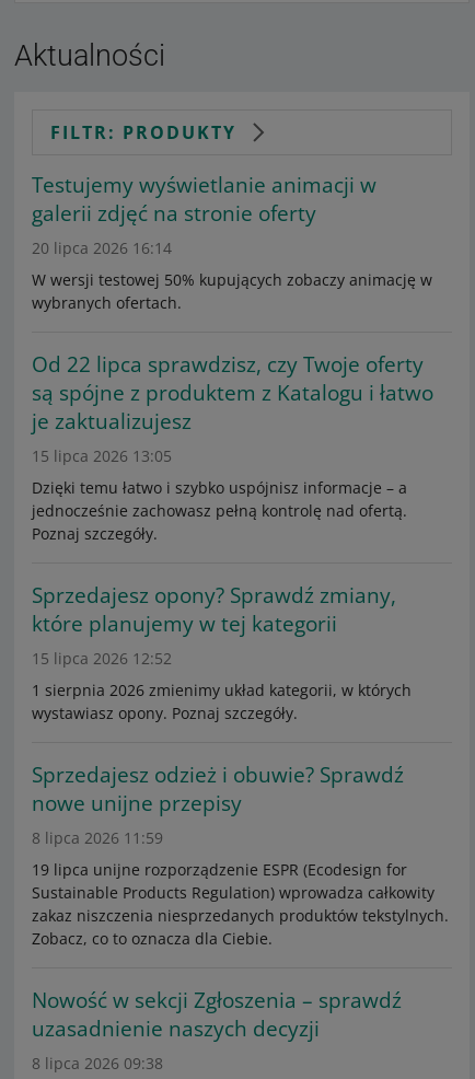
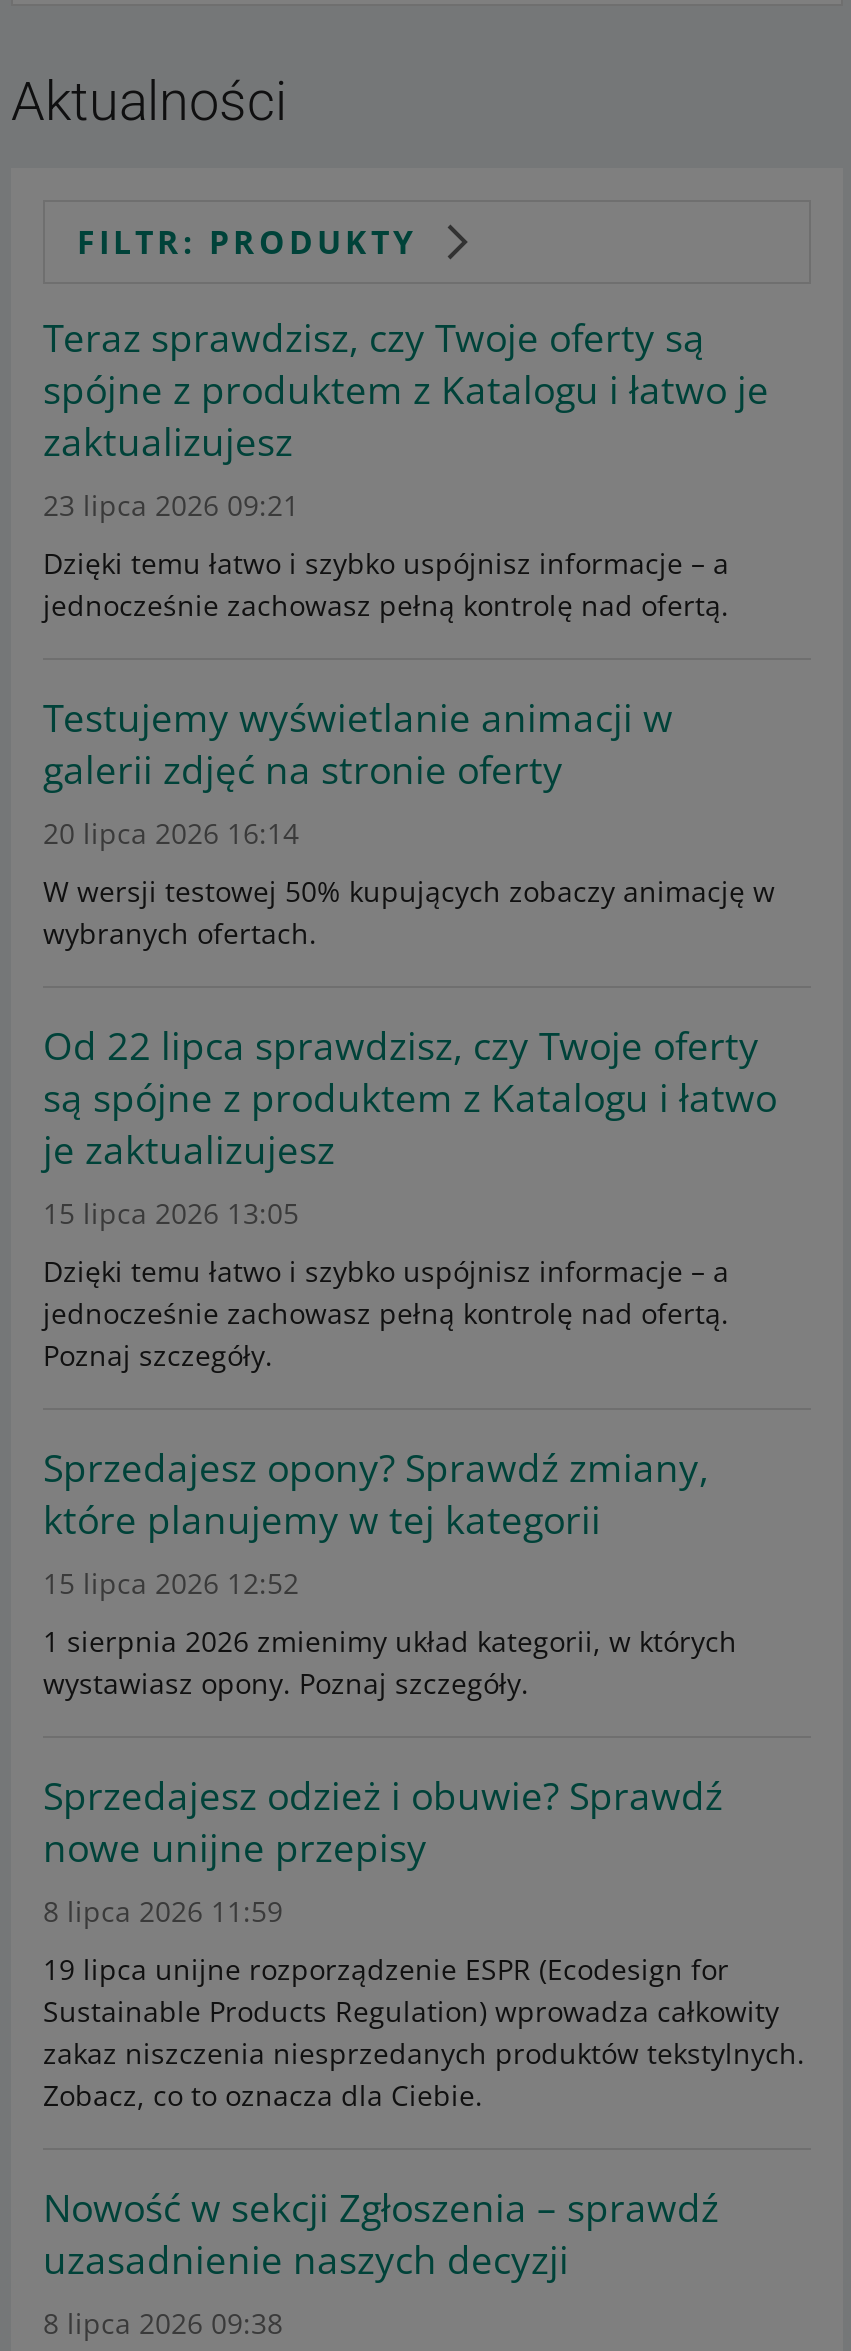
+ Teraz sprawdzisz, czy Twoje oferty są
+ spójne z produktem z Katalogu i łatwo je
+ zaktualizujesz
+ 23 lipca 2026 09:21
+ Dzięki temu łatwo i szybko uspójnisz informacje – a
+ jednocześnie zachowasz pełną kontrolę nad ofertą.
